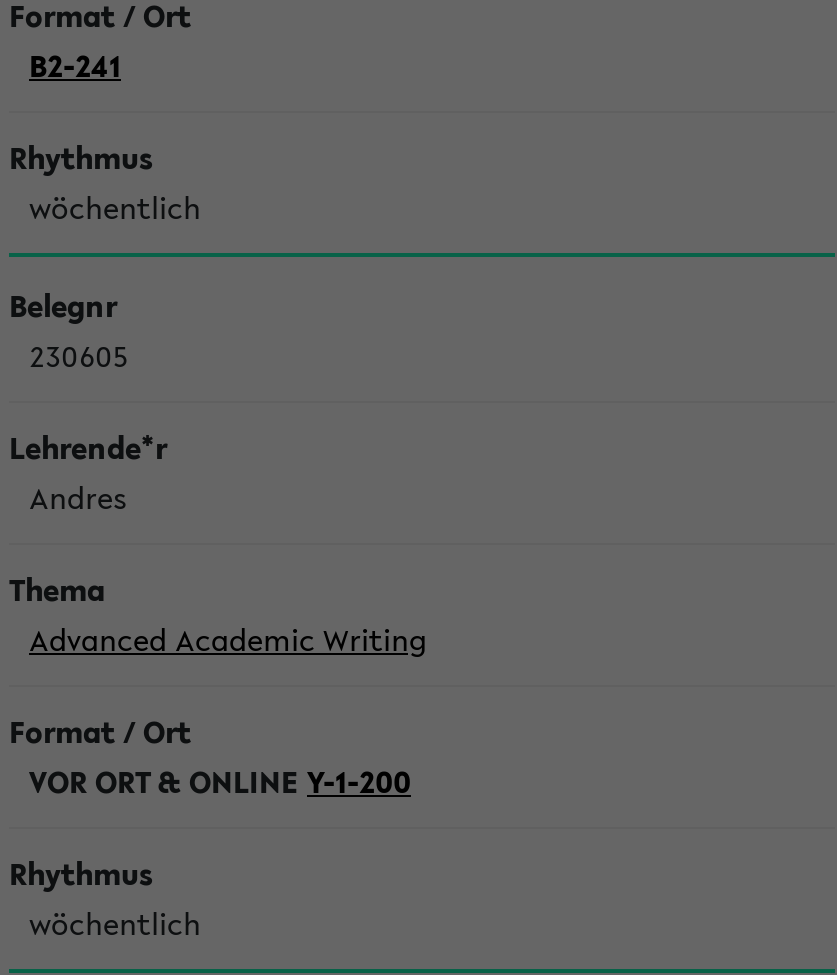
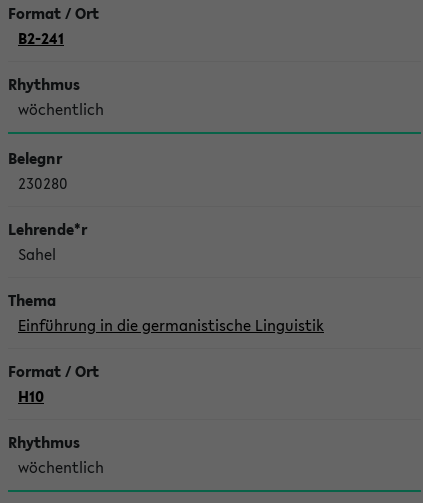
- 230605
+ 230280

- Andres
+ Sahel

- Advanced Academic Writing
+ Einführung in die germanistische Linguistik

- VOR ORT & ONLINE Y-1-200
+ H10
